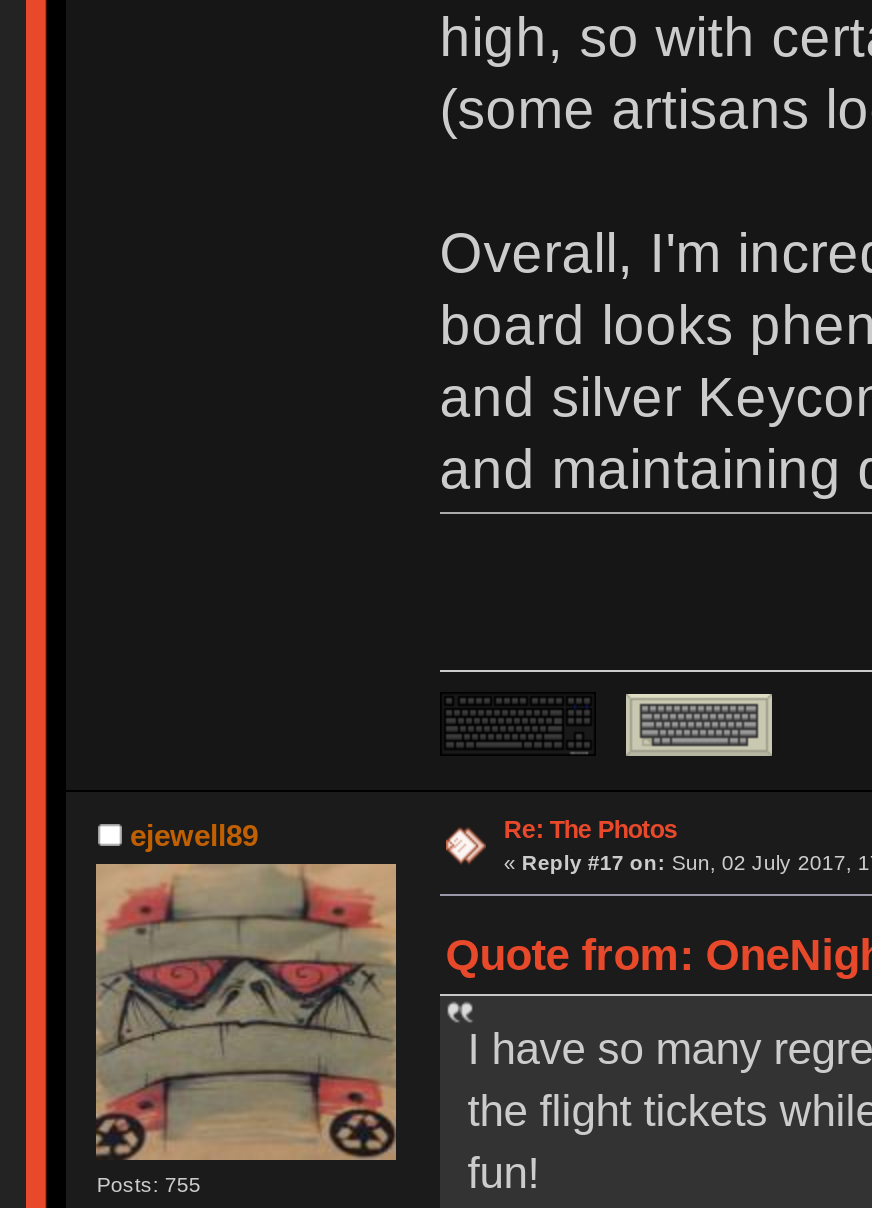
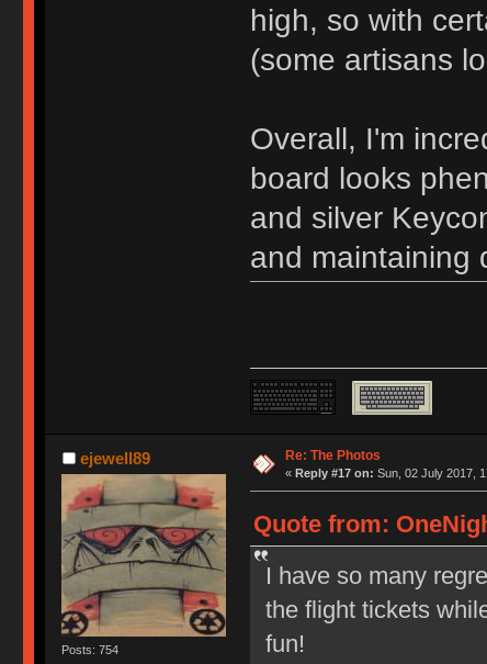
- Posts: 755
+ Posts: 754
